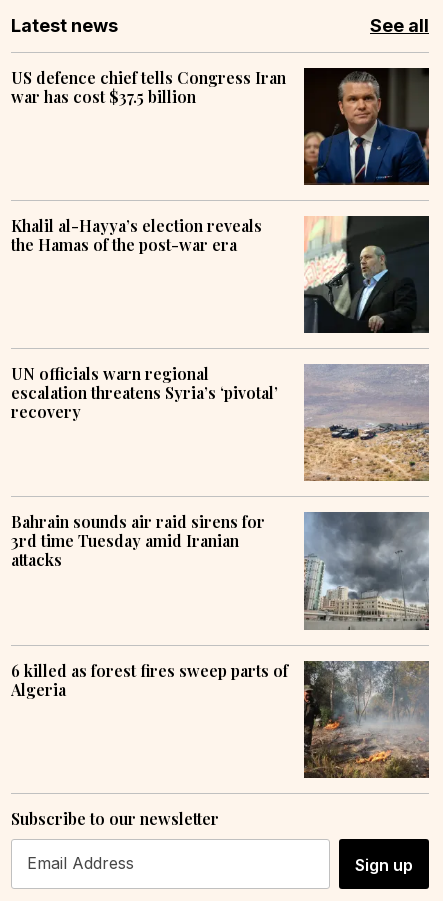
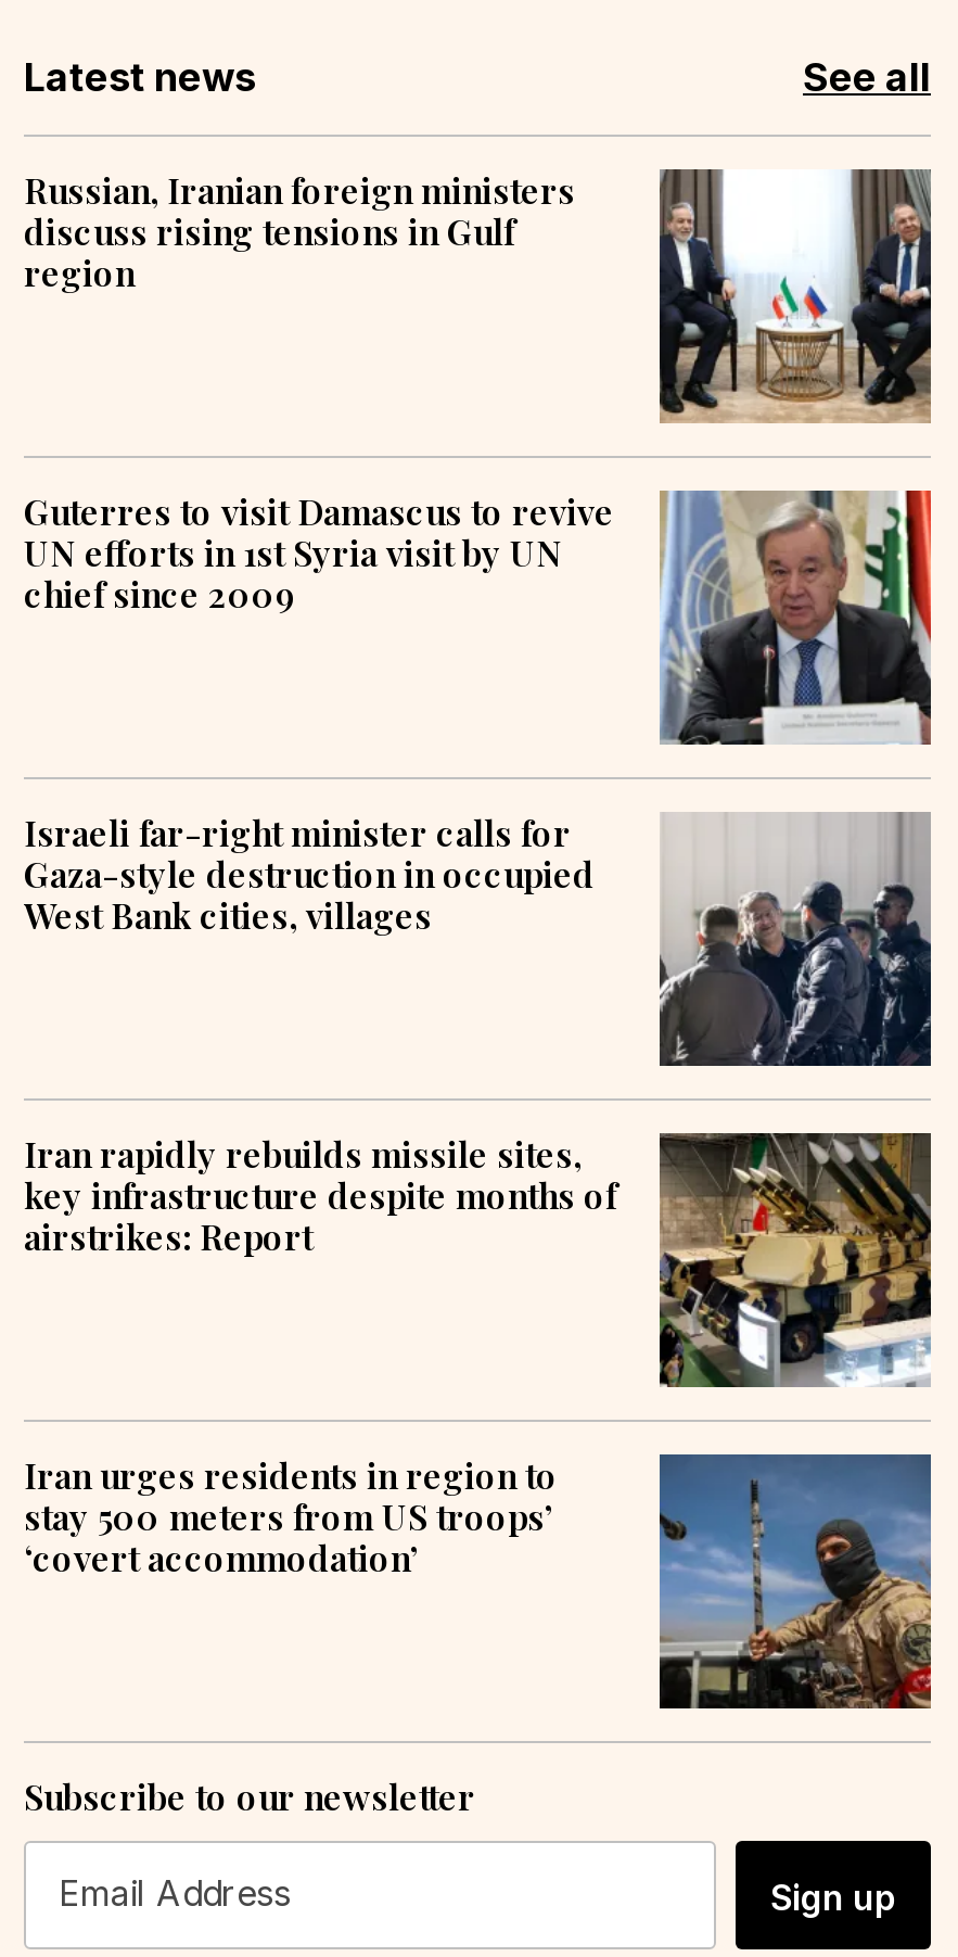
- [image]
- US defence chief tells Congress Iran
- war has cost $37.5 billion
+ [image]
+ Russian, Iranian foreign ministers
+ discuss rising tensions in Gulf
+ region

- Khalil al-Hayya’s election reveals
- the Hamas of the post-war era
+ Guterres to visit Damascus to revive
+ UN efforts in 1st Syria visit by UN
+ chief since 2009

- [image]
+ [image]

- [image]
- UN officials warn regional
- escalation threatens Syria’s ‘pivotal’
- recovery
+ [image]
+ Israeli far-right minister calls for
+ Gaza-style destruction in occupied
+ West Bank cities, villages

- [image]
- Bahrain sounds air raid sirens for
- 3rd time Tuesday amid Iranian
- attacks
+ [image]
+ Iran rapidly rebuilds missile sites,
+ key infrastructure despite months of
+ airstrikes: Report

- 6 killed as forest fires sweep parts of
- Algeria
+ Iran urges residents in region to
+ stay 500 meters from US troops’
+ ‘covert accommodation’

- [image]
+ [image]
